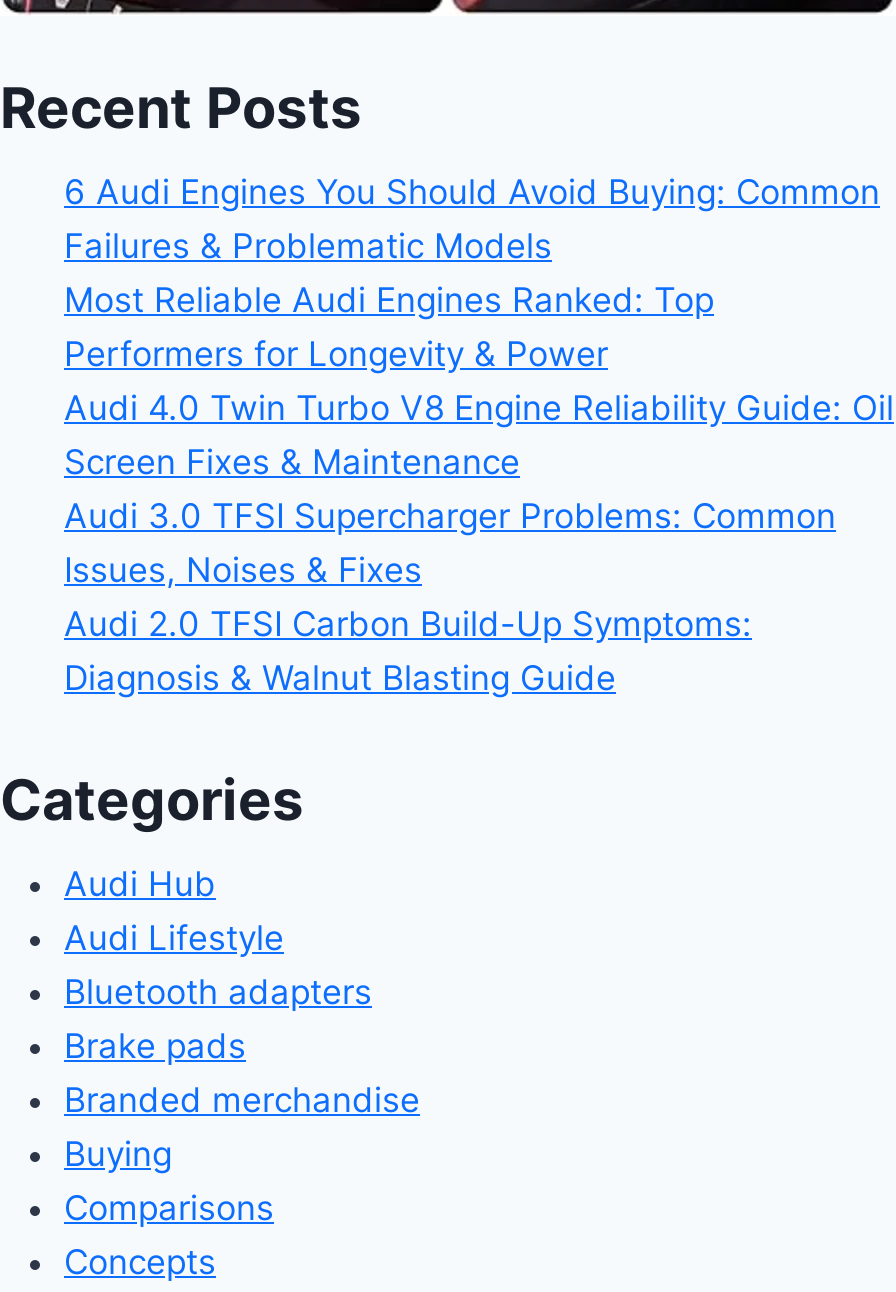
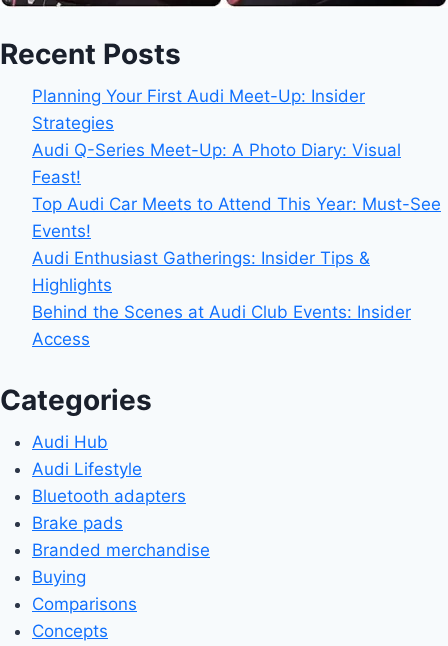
- 6 Audi Engines You Should Avoid Buying: Common
- Failures & Problematic Models
- Most Reliable Audi Engines Ranked: Top
- Performers for Longevity & Power
- Audi 4.0 Twin Turbo V8 Engine Reliability Guide: Oil
- Screen Fixes & Maintenance
- Audi 3.0 TFSI Supercharger Problems: Common
- Issues, Noises & Fixes
- Audi 2.0 TFSI Carbon Build-Up Symptoms:
- Diagnosis & Walnut Blasting Guide
+ Planning Your First Audi Meet-Up: Insider
+ Strategies
+ Audi Q-Series Meet-Up: A Photo Diary: Visual
+ Feast!
+ Top Audi Car Meets to Attend This Year: Must-See
+ Events!
+ Audi Enthusiast Gatherings: Insider Tips &
+ Highlights
+ Behind the Scenes at Audi Club Events: Insider
+ Access
